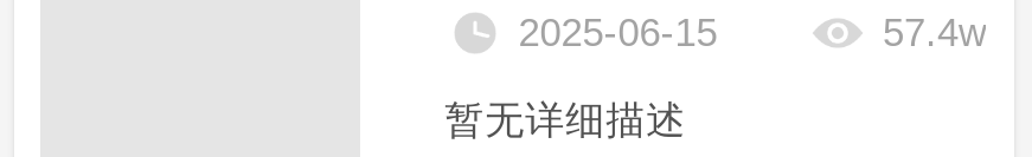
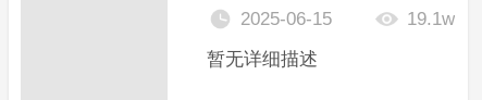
- 57.4w
+ 19.1w
